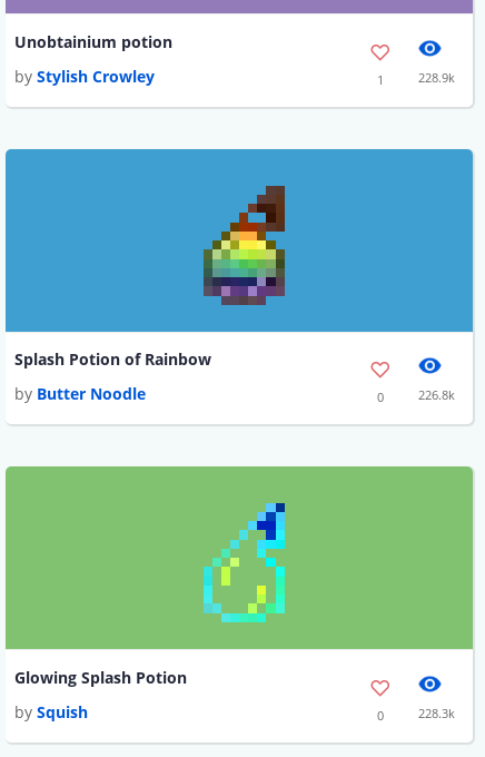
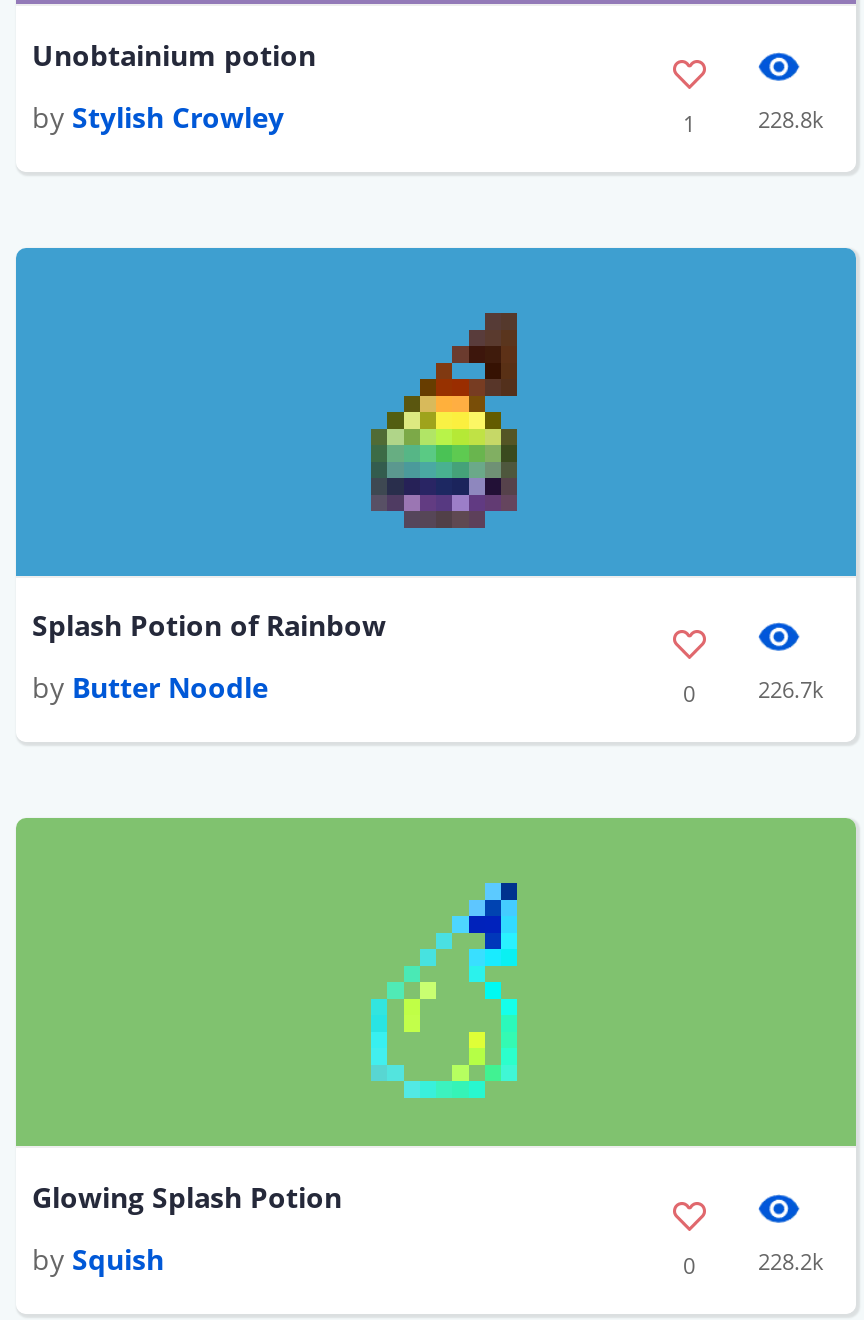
- 228.9k
+ 228.8k

- 226.8k
+ 226.7k

- 228.3k
+ 228.2k
